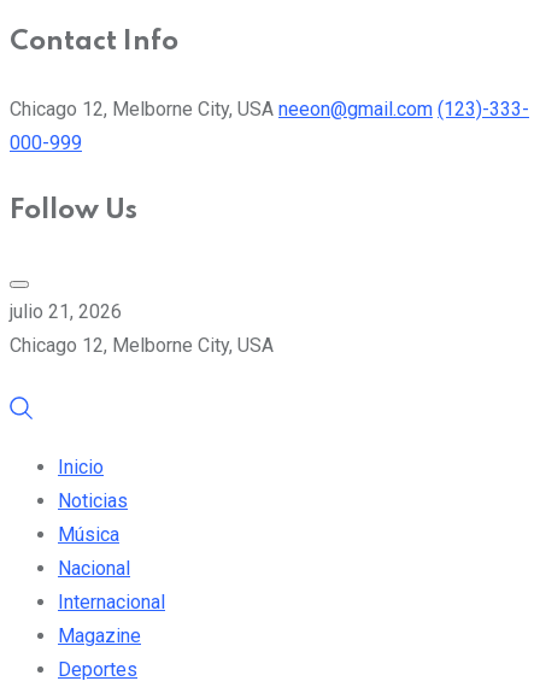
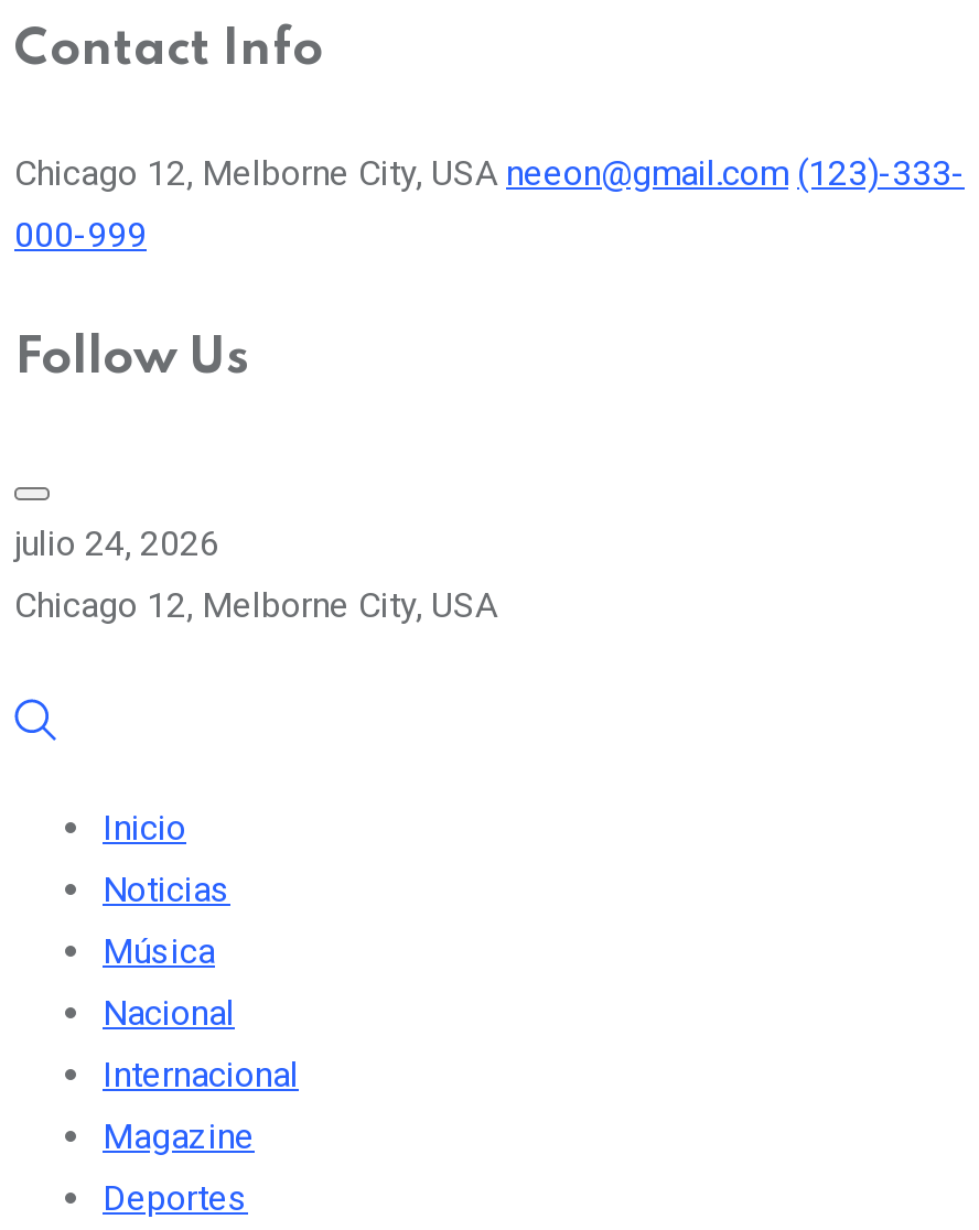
- julio 21, 2026
+ julio 24, 2026
